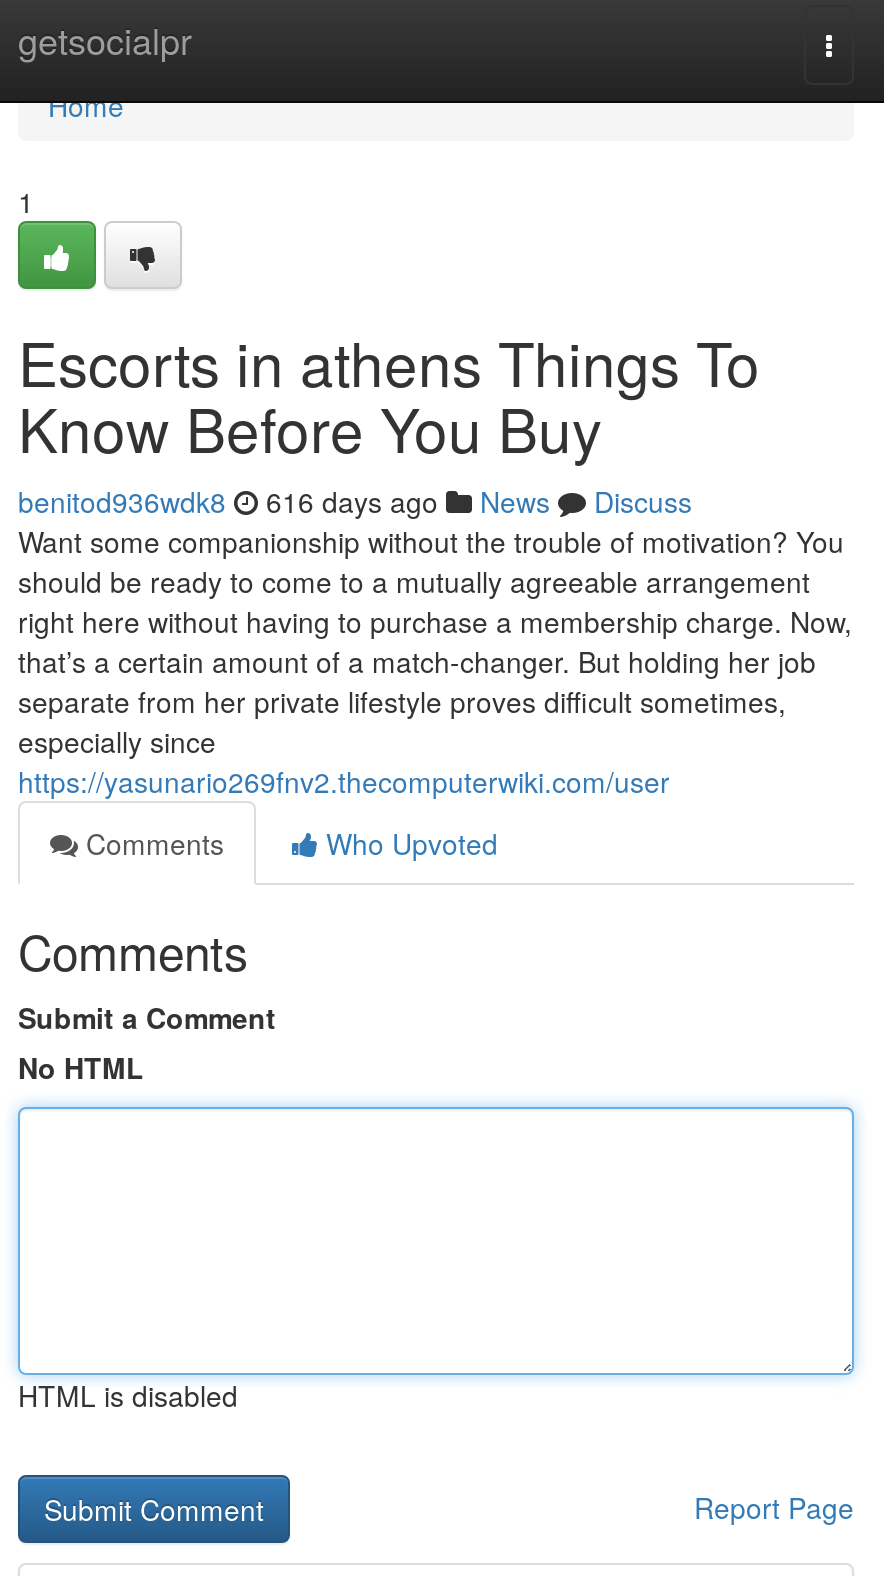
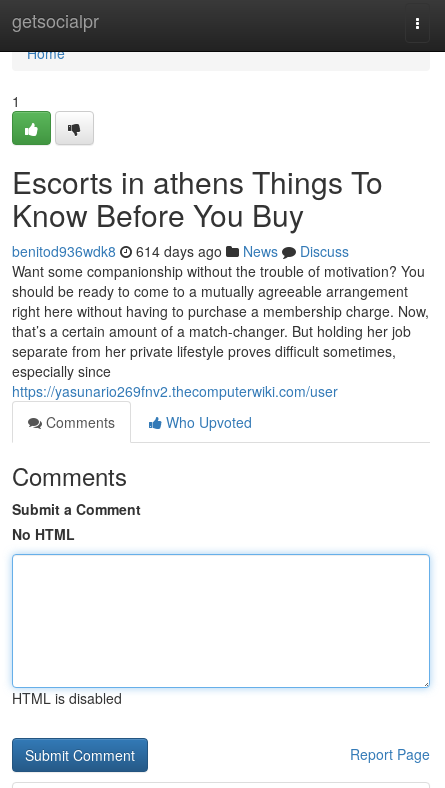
- benitod936wdk8 616 days ago News Discuss
+ benitod936wdk8 614 days ago News Discuss
